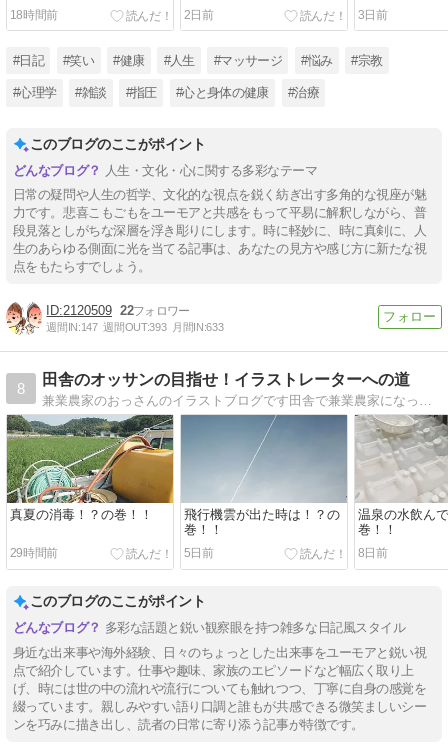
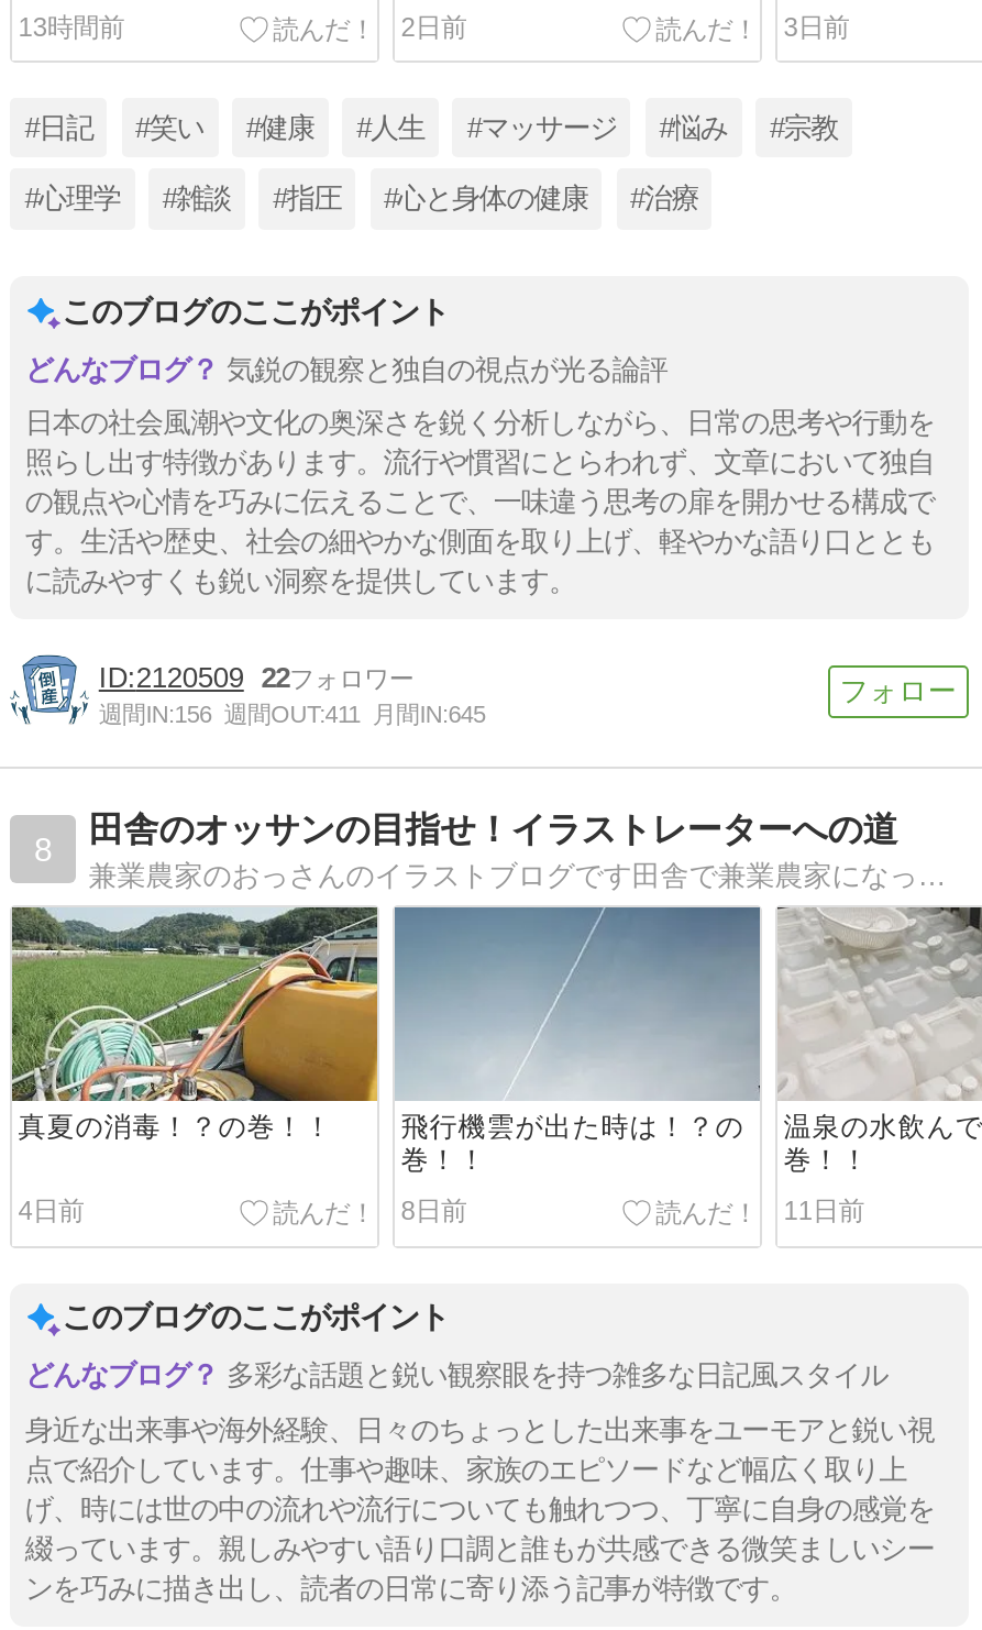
- 18時間前
+ 13時間前

- 人生・文化・心に関する多彩なテーマ
+ 気鋭の観察と独自の視点が光る論評

- 日常の疑問や人生の哲学、文化的な視点を鋭く紡ぎ出す多角的な視座が魅
- 力です。悲喜こもごもをユーモアと共感をもって平易に解釈しながら、普
- 段見落としがちな深層を浮き彫りにします。時に軽妙に、時に真剣に、人
- 生のあらゆる側面に光を当てる記事は、あなたの見方や感じ方に新たな視
- 点をもたらすでしょう。
+ 日本の社会風潮や文化の奥深さを鋭く分析しながら、日常の思考や行動を
+ 照らし出す特徴があります。流行や慣習にとらわれず、文章において独自
+ の観点や心情を巧みに伝えることで、一味違う思考の扉を開かせる構成で
+ す。生活や歴史、社会の細やかな側面を取り上げ、軽やかな語り口ととも
+ に読みやすくも鋭い洞察を提供しています。

- [image]
- 週間IN:147 週間OUT:393 月間IN:633
+ [image]
+ 週間IN:156 週間OUT:411 月間IN:645

- 29時間前
+ 4日前

- 5日前
+ 8日前

- 8日前
+ 11日前
